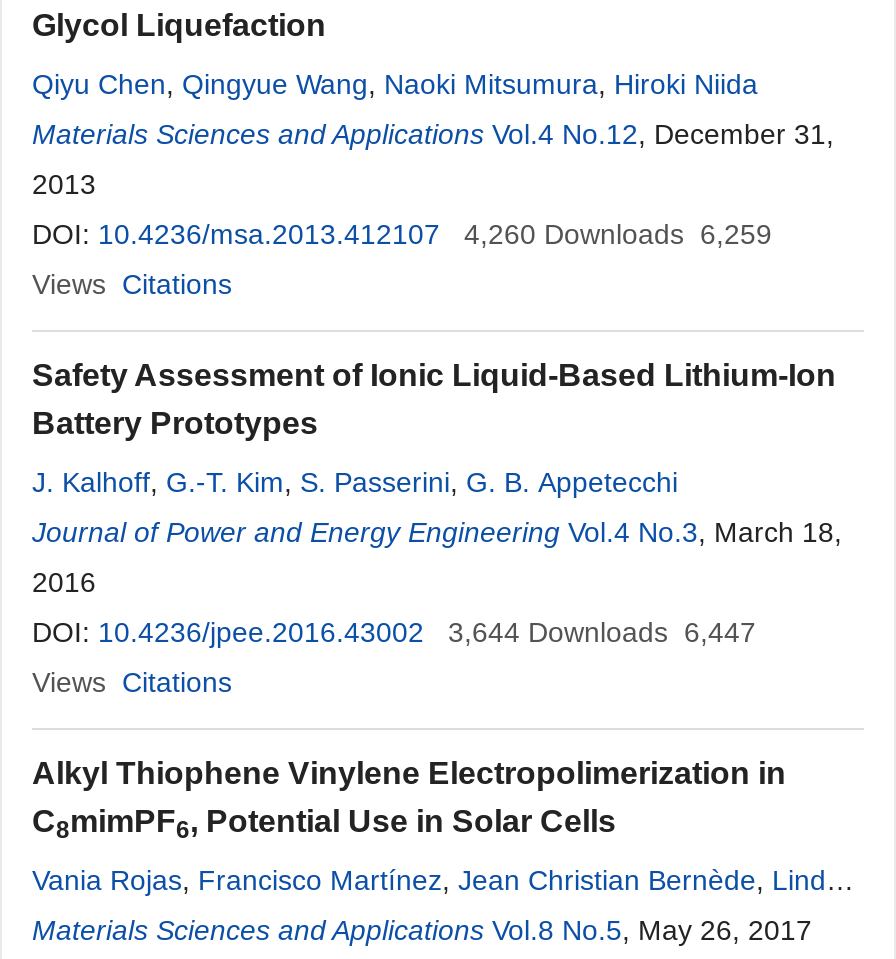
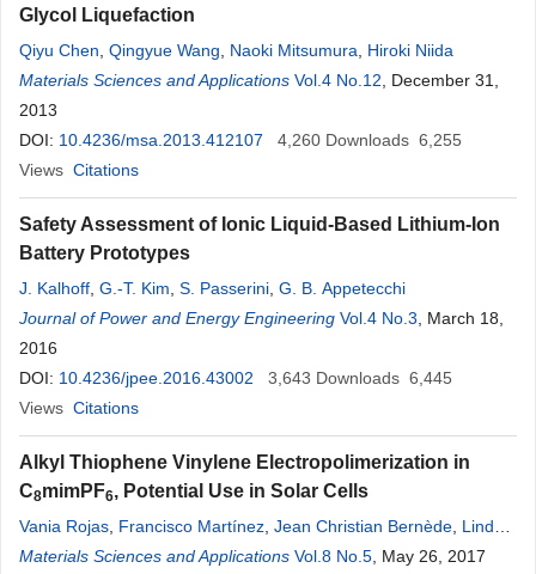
- DOI: 10.4236/msa.2013.412107 4,260 Downloads 6,259
+ DOI: 10.4236/msa.2013.412107 4,260 Downloads 6,255

- DOI: 10.4236/jpee.2016.43002 3,644 Downloads 6,447
+ DOI: 10.4236/jpee.2016.43002 3,643 Downloads 6,445
